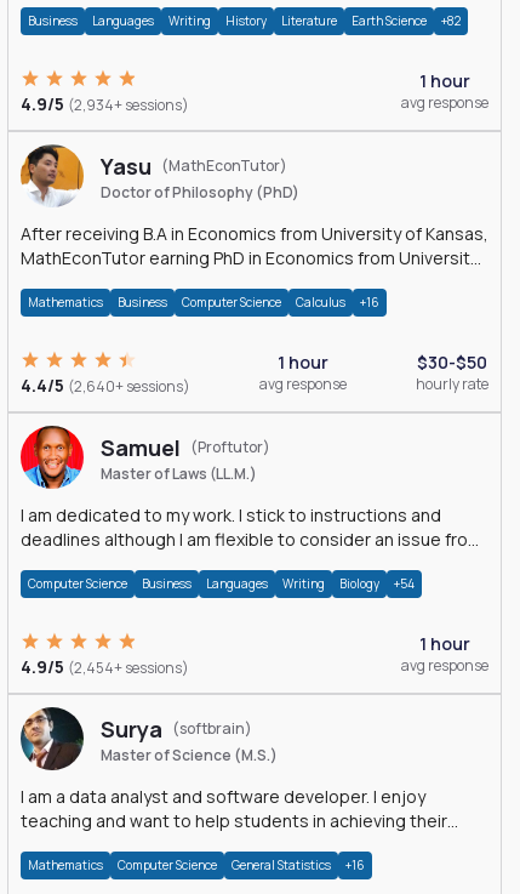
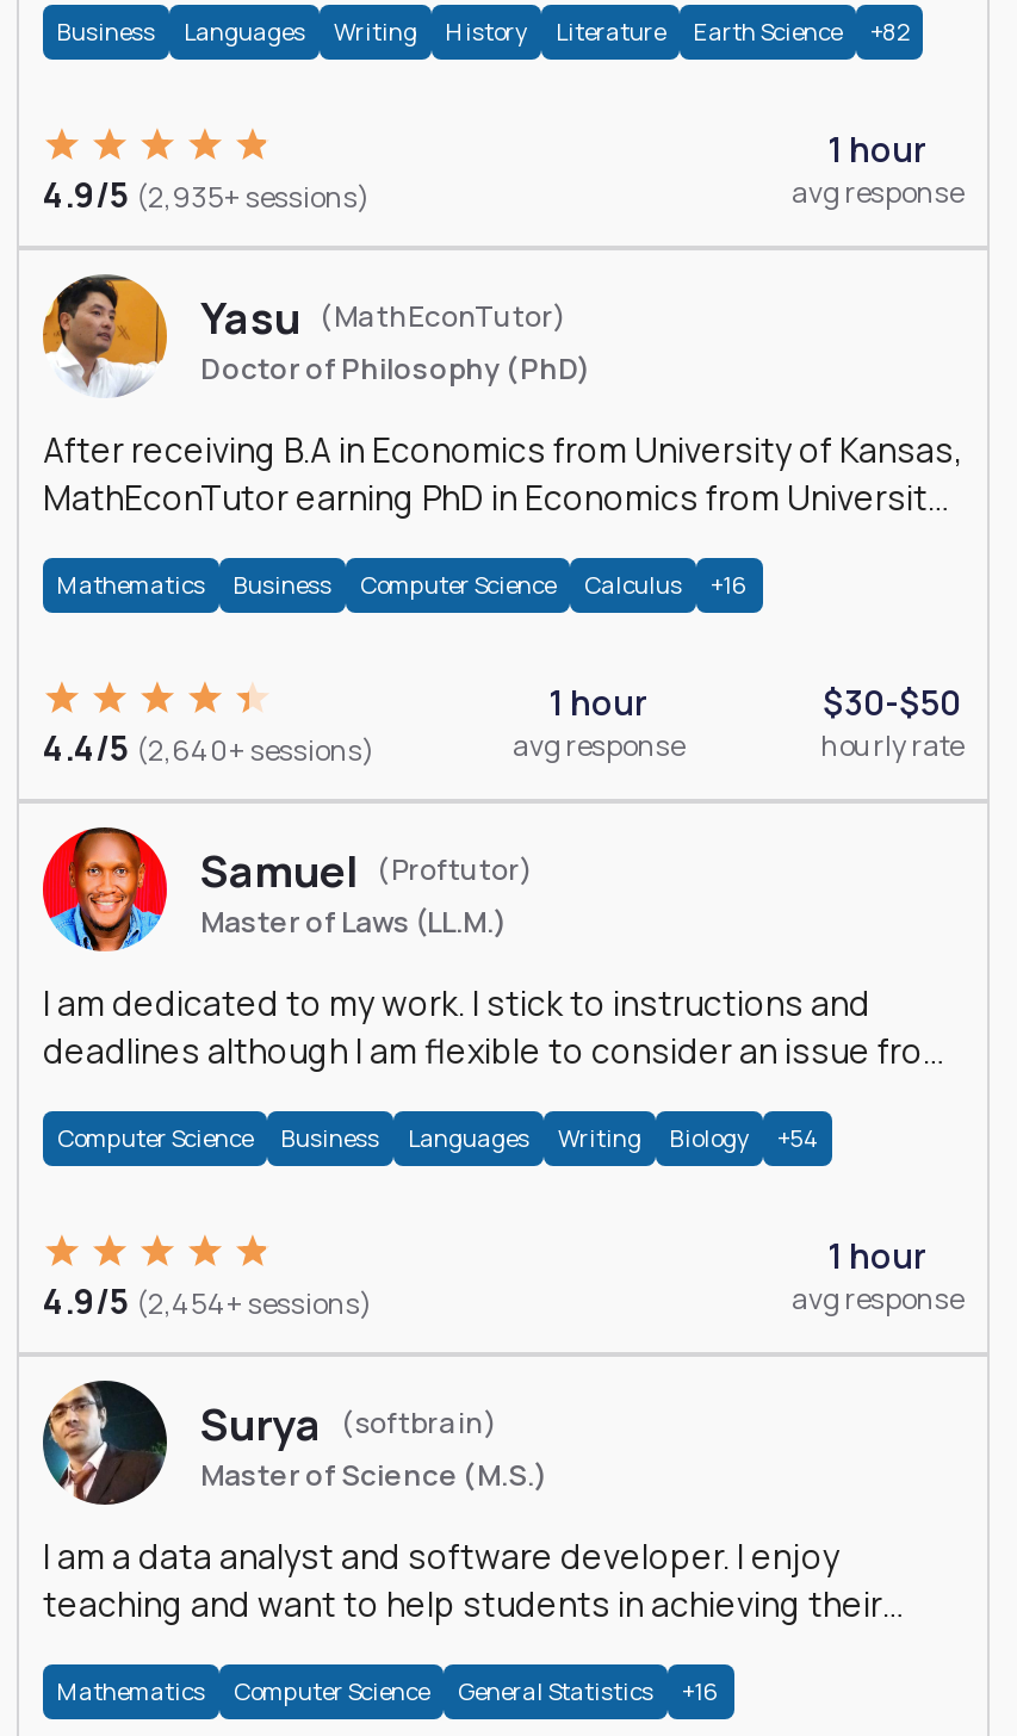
- 4.9/5 (2,934+ sessions)
+ 4.9/5 (2,935+ sessions)
